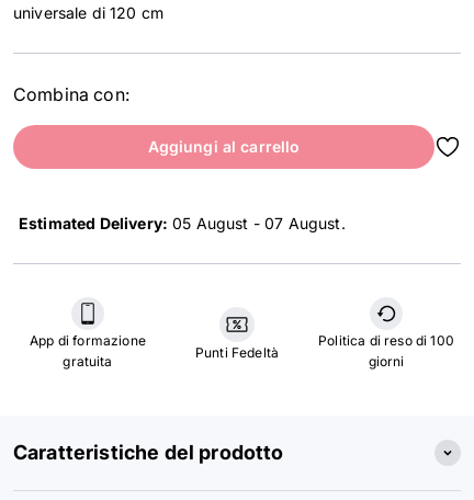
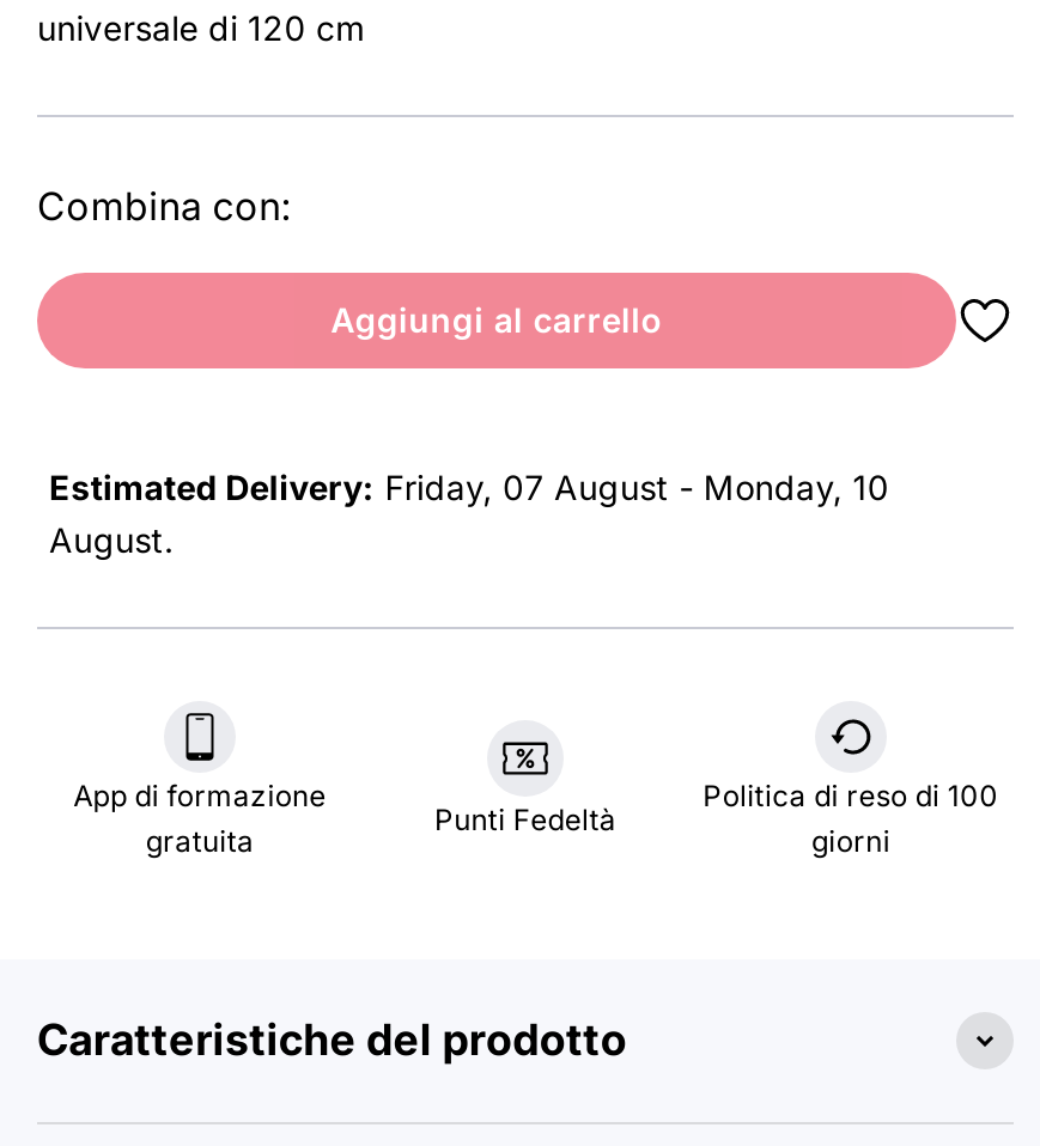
- Estimated Delivery: 05 August - 07 August.
+ Estimated Delivery: Friday, 07 August - Monday, 10
+ August.
